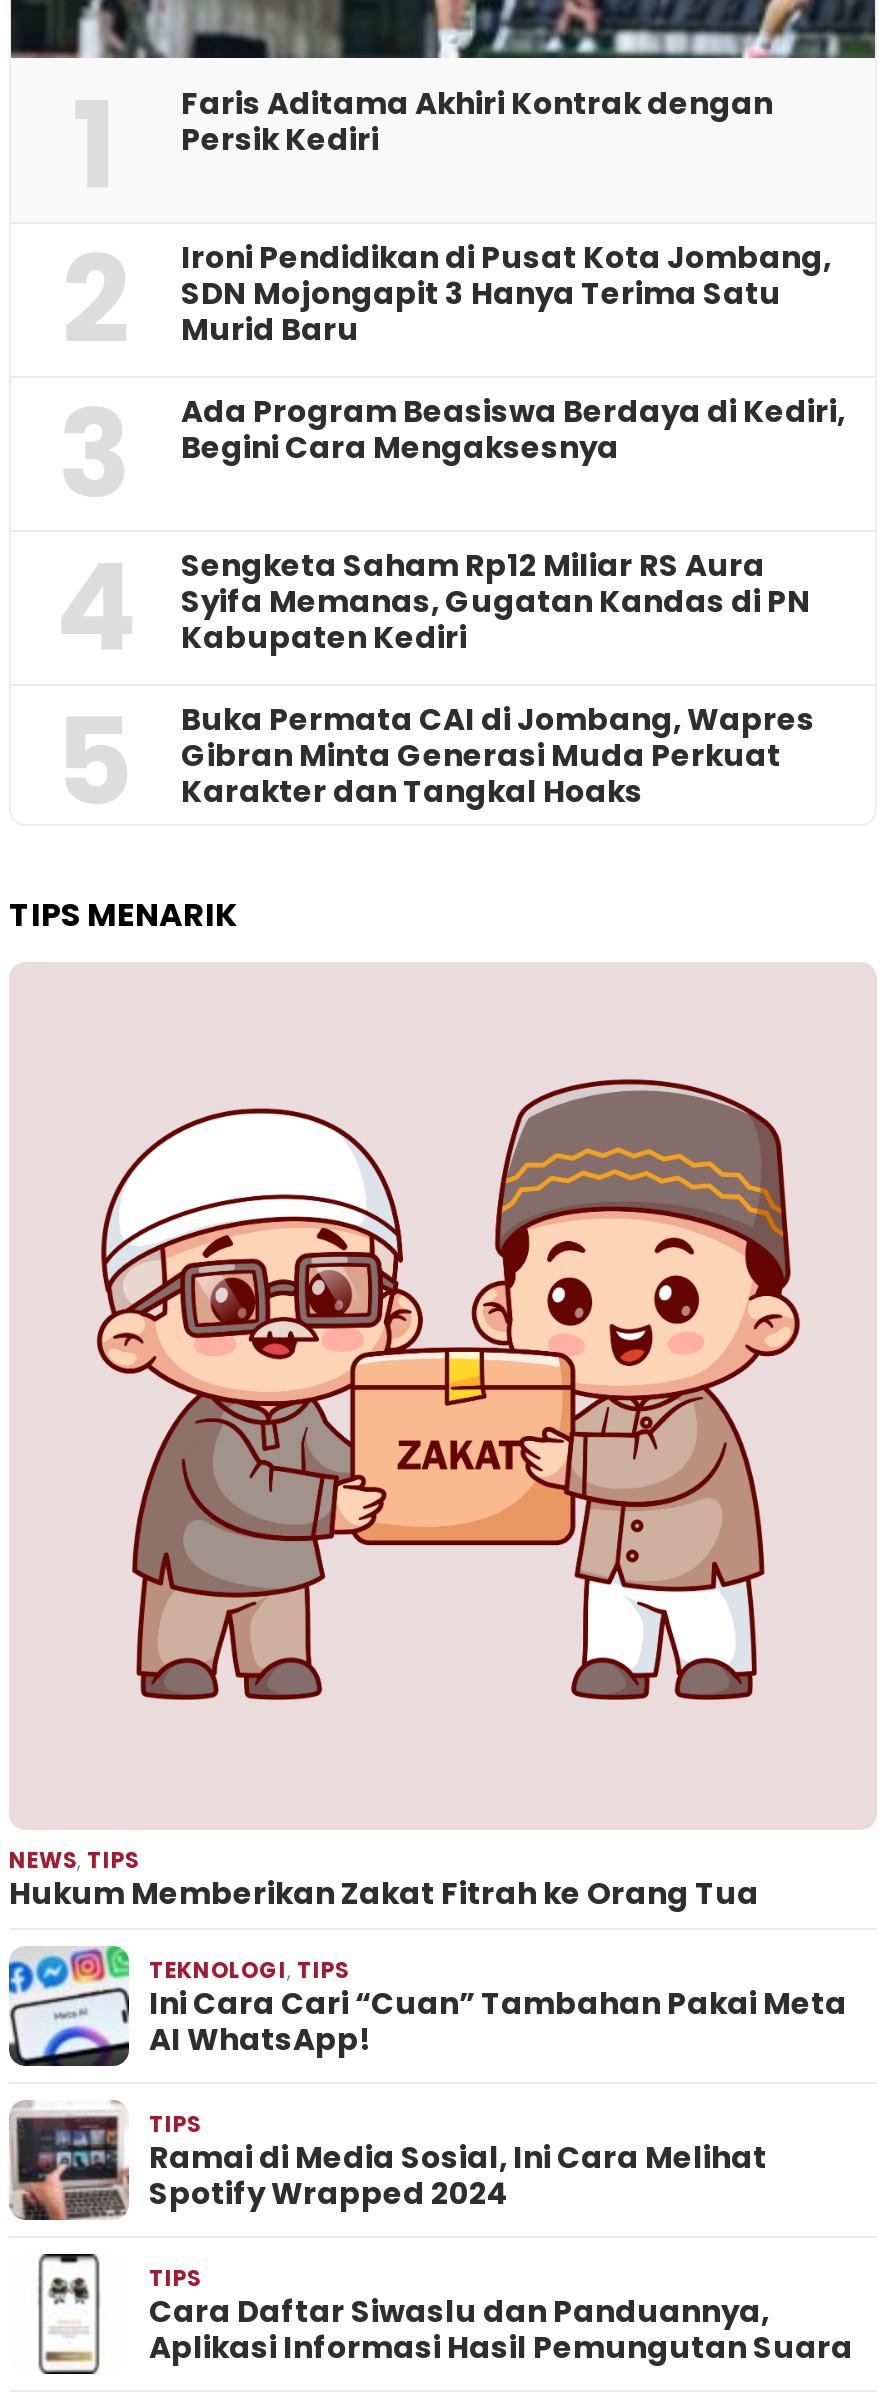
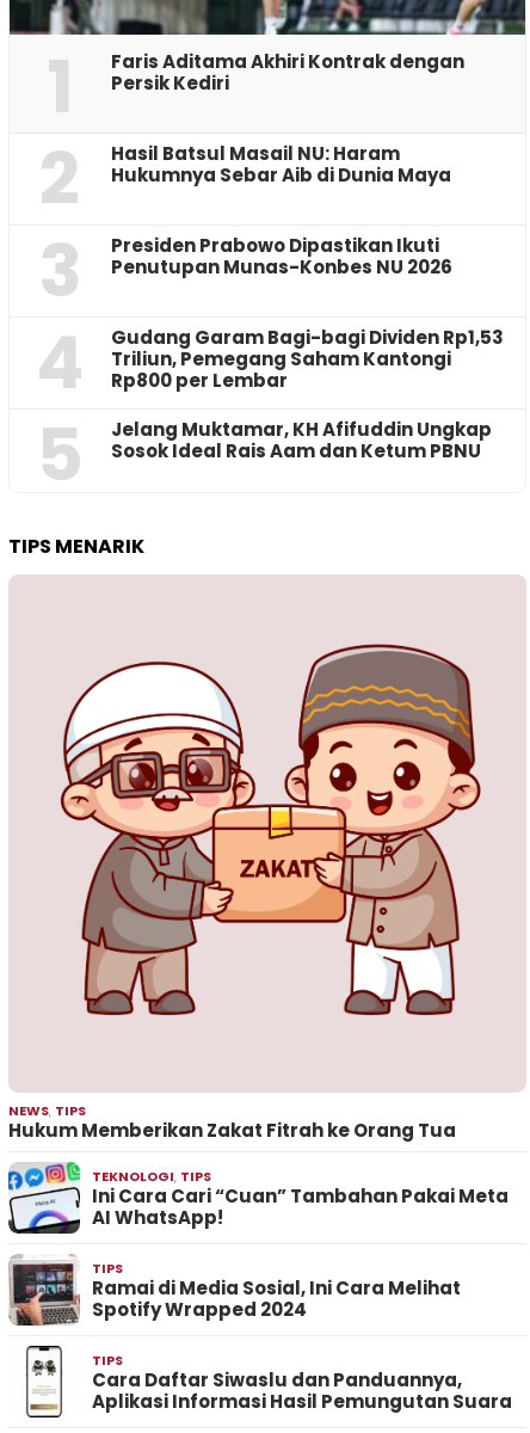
- Ironi Pendidikan di Pusat Kota Jombang,
- SDN Mojongapit 3 Hanya Terima Satu
- Murid Baru
+ Hasil Batsul Masail NU: Haram
+ Hukumnya Sebar Aib di Dunia Maya

- Ada Program Beasiswa Berdaya di Kediri,
- Begini Cara Mengaksesnya
+ Presiden Prabowo Dipastikan Ikuti
+ Penutupan Munas-Konbes NU 2026

- Sengketa Saham Rp12 Miliar RS Aura
- Syifa Memanas, Gugatan Kandas di PN
- Kabupaten Kediri
+ Gudang Garam Bagi-bagi Dividen Rp1,53
+ Triliun, Pemegang Saham Kantongi
+ Rp800 per Lembar

- Buka Permata CAI di Jombang, Wapres
- Gibran Minta Generasi Muda Perkuat
- Karakter dan Tangkal Hoaks
+ Jelang Muktamar, KH Afifuddin Ungkap
+ Sosok Ideal Rais Aam dan Ketum PBNU
